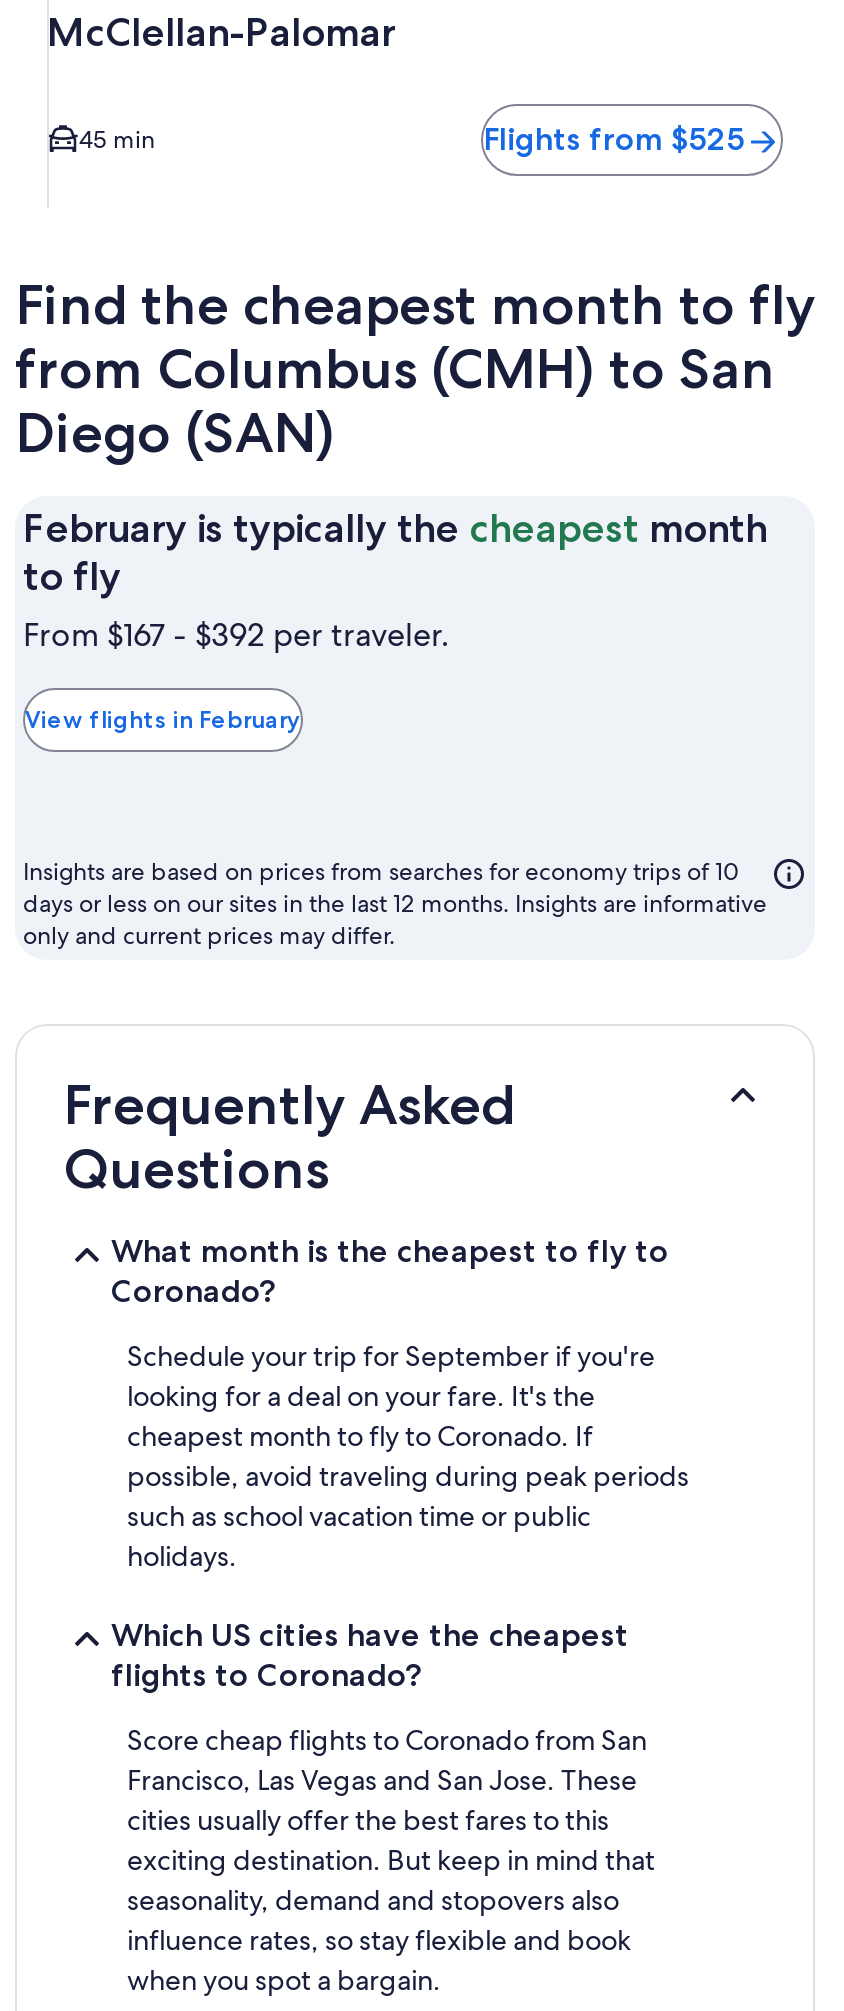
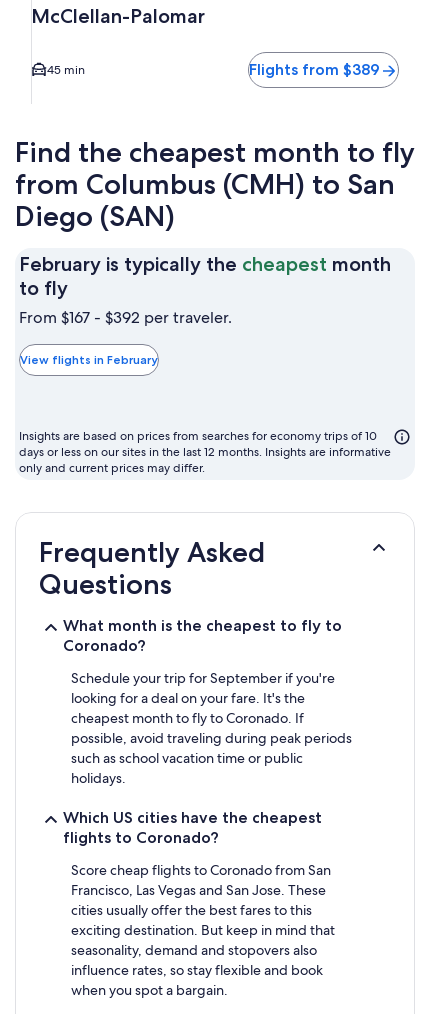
- Flights from $525
+ Flights from $389
